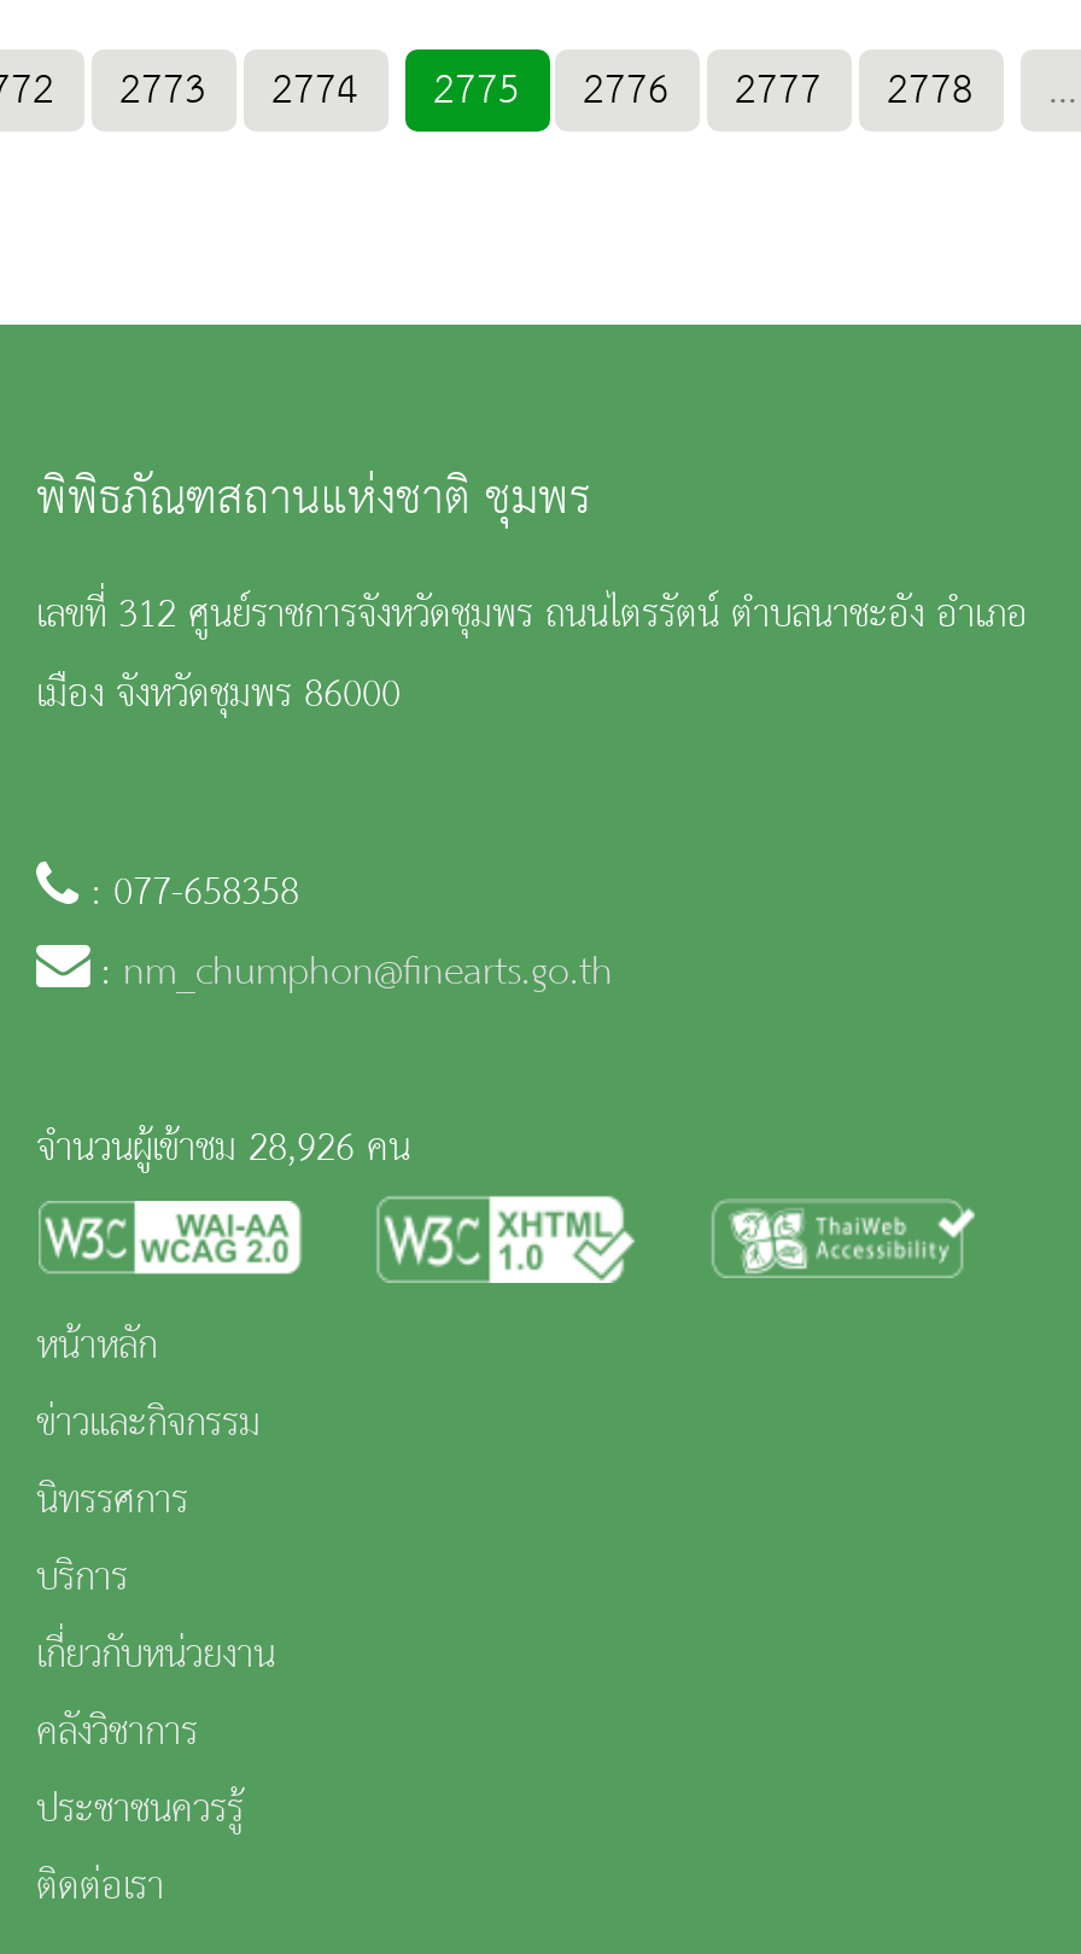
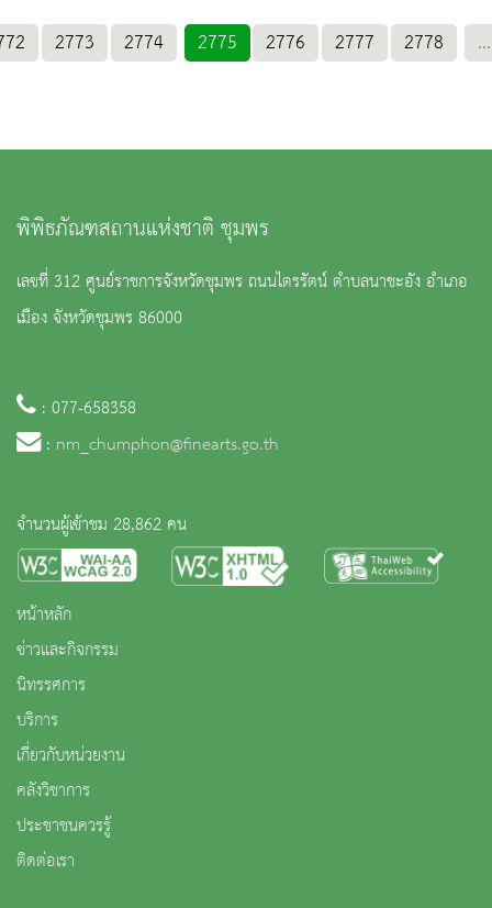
- จำนวนผู้เข้าชม 28,926 คน
+ จำนวนผู้เข้าชม 28,862 คน
